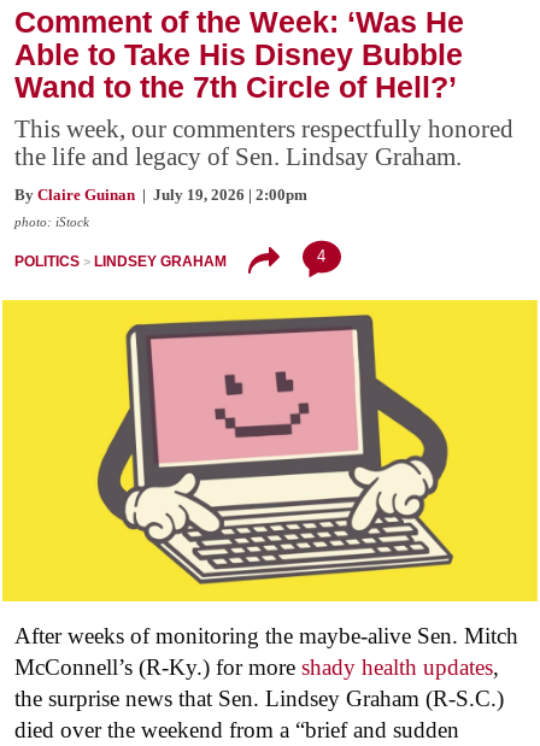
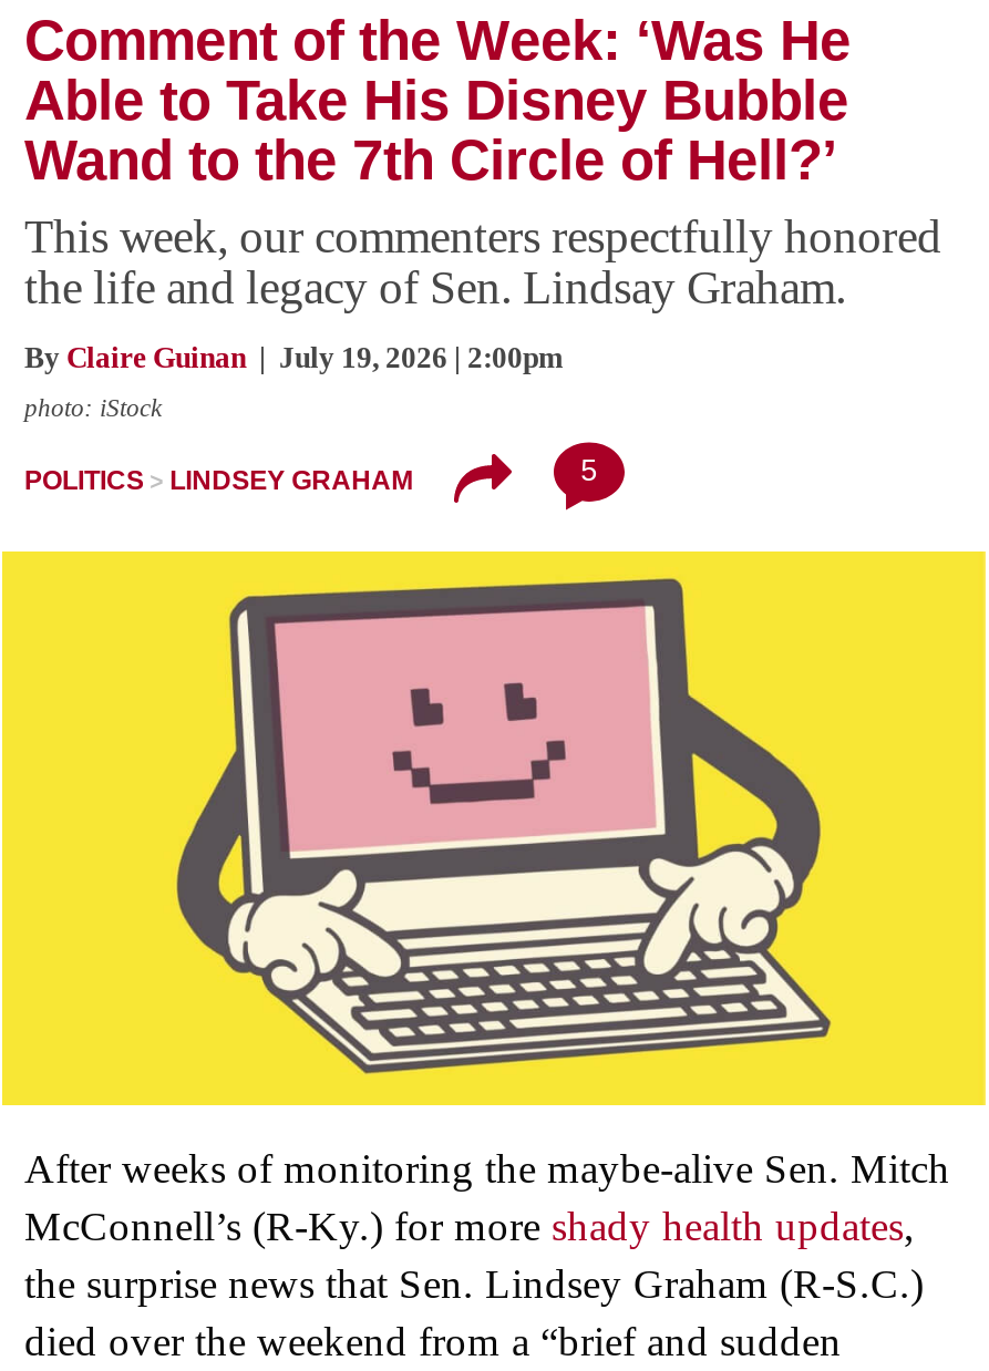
- 4
+ 5
